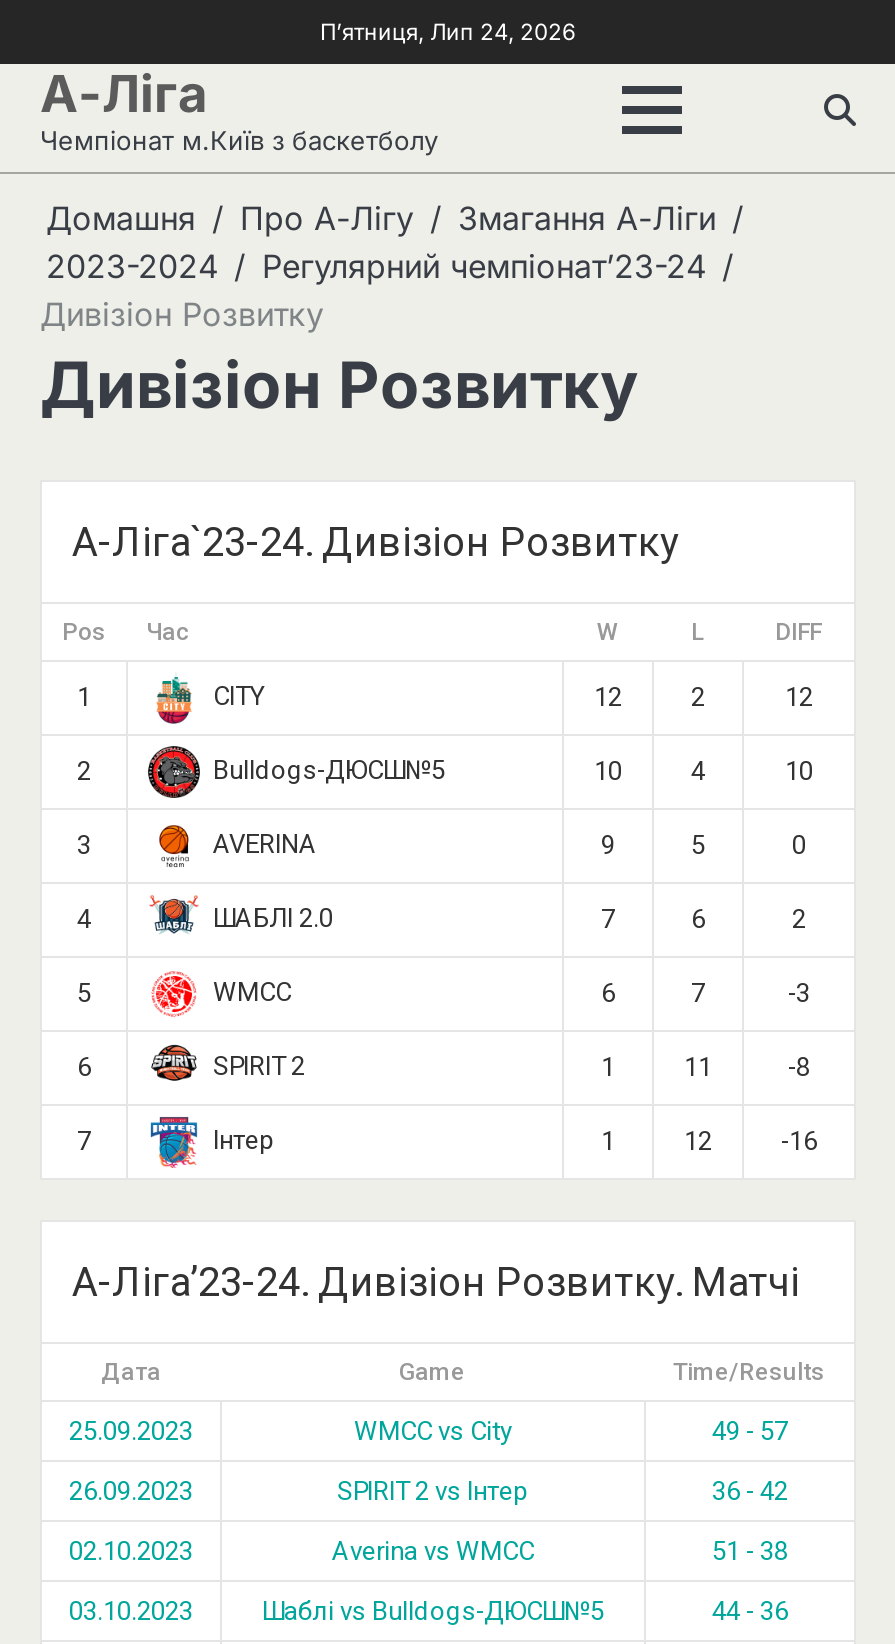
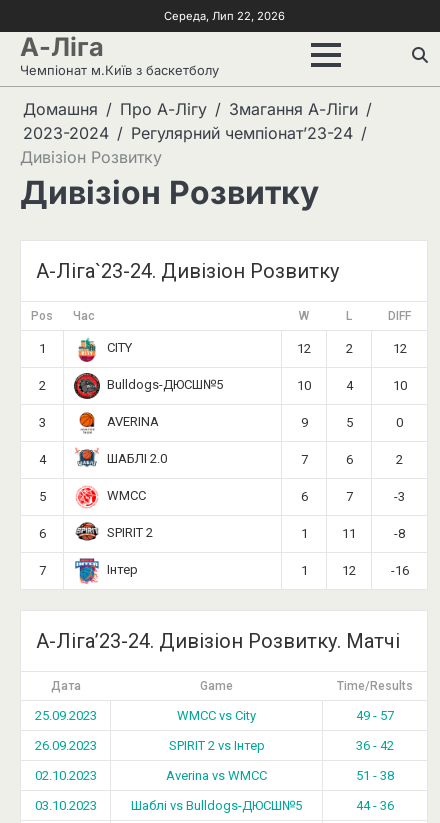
- П’ятниця, Лип 24, 2026
+ Середа, Лип 22, 2026
